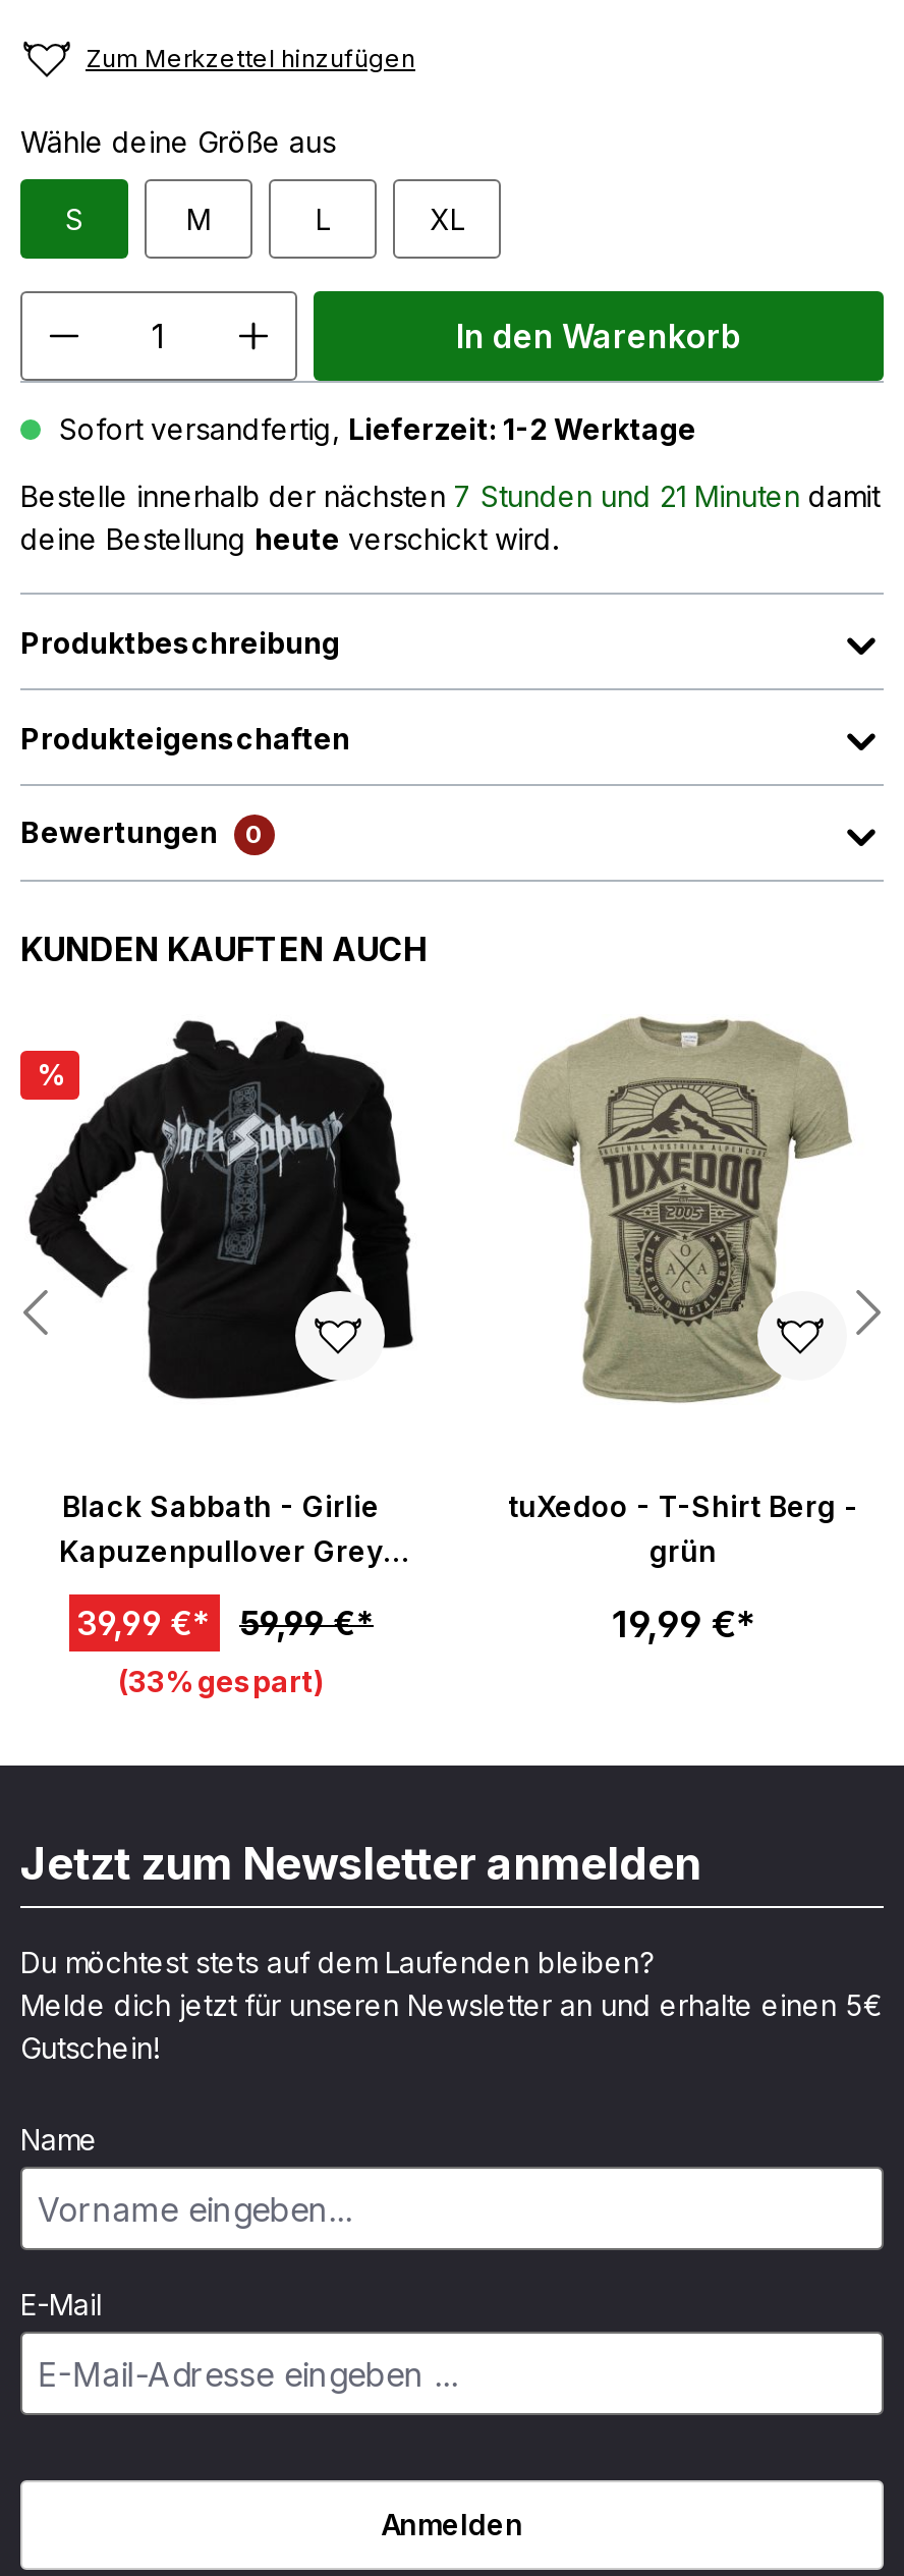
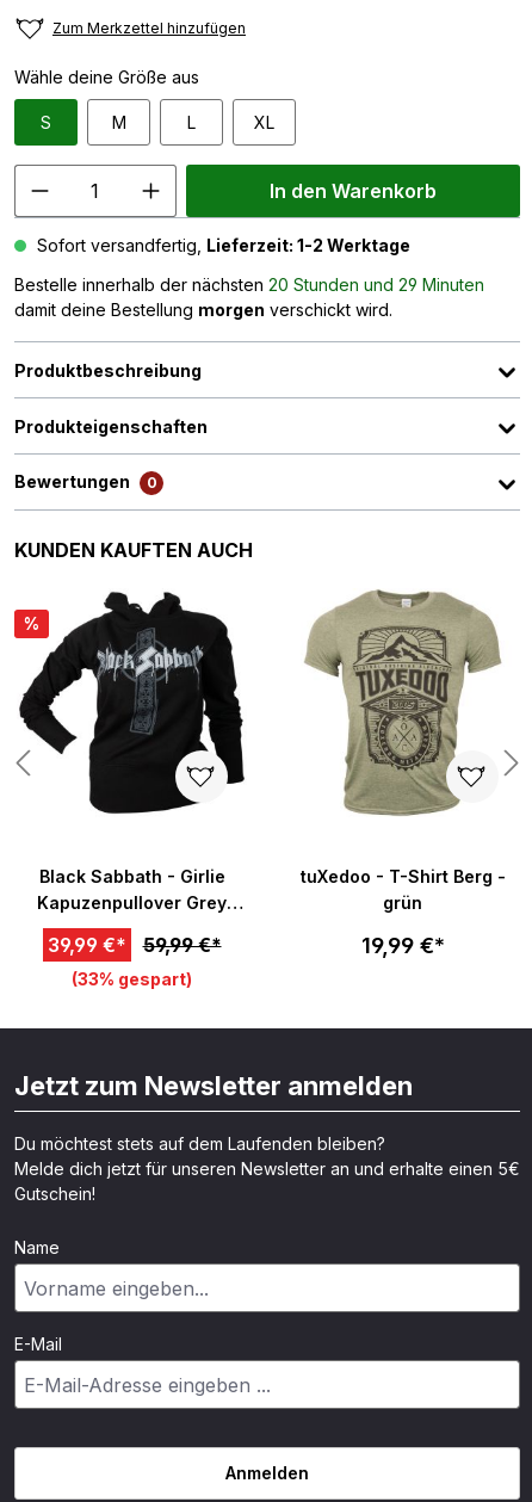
- Bestelle innerhalb der nächsten 7 Stunden und 21 Minuten damit
- deine Bestellung heute verschickt wird.
+ Bestelle innerhalb der nächsten 20 Stunden und 29 Minuten
+ damit deine Bestellung morgen verschickt wird.
